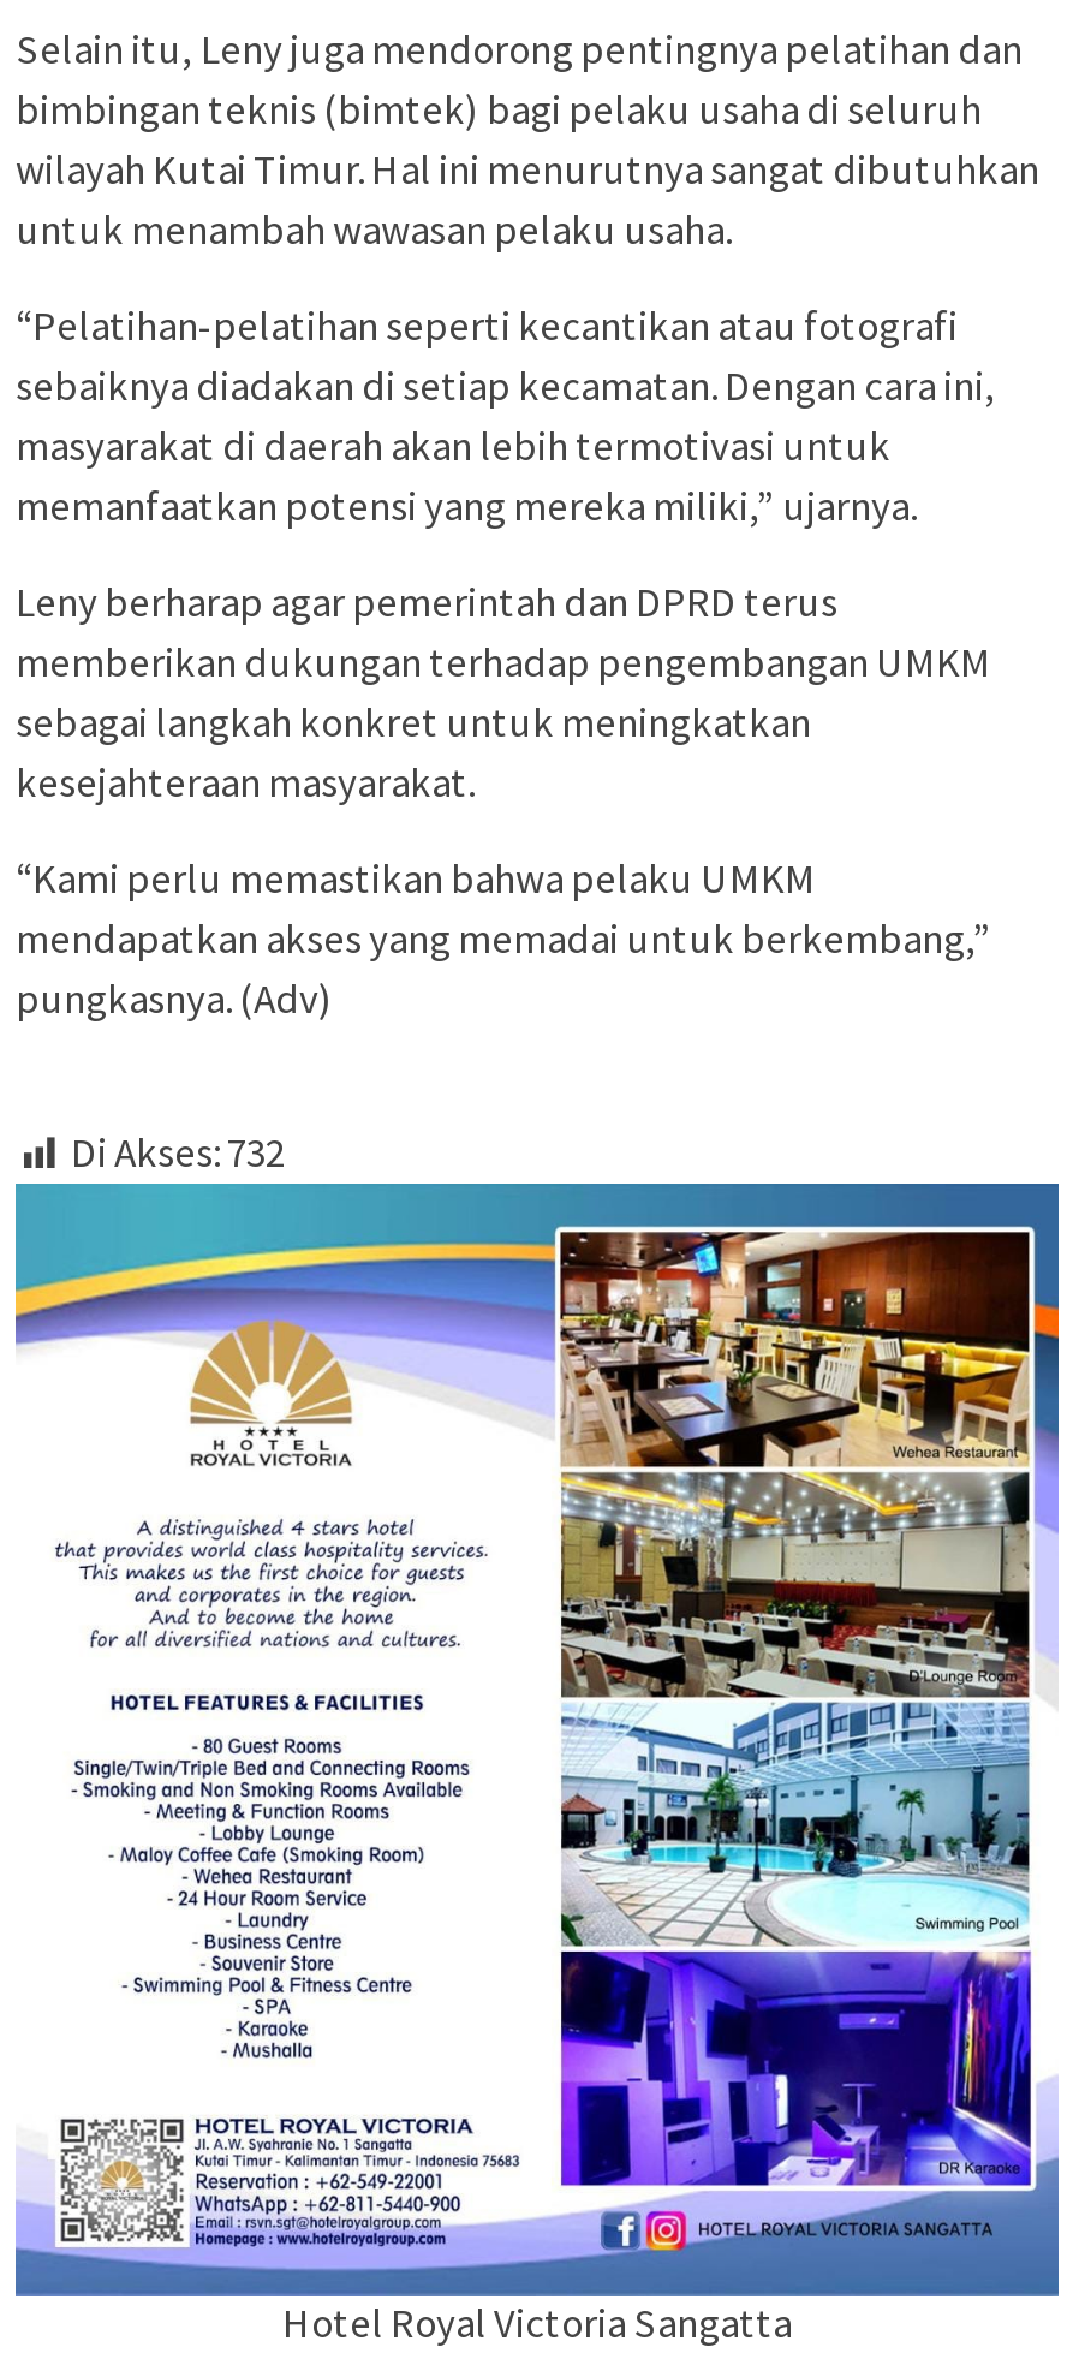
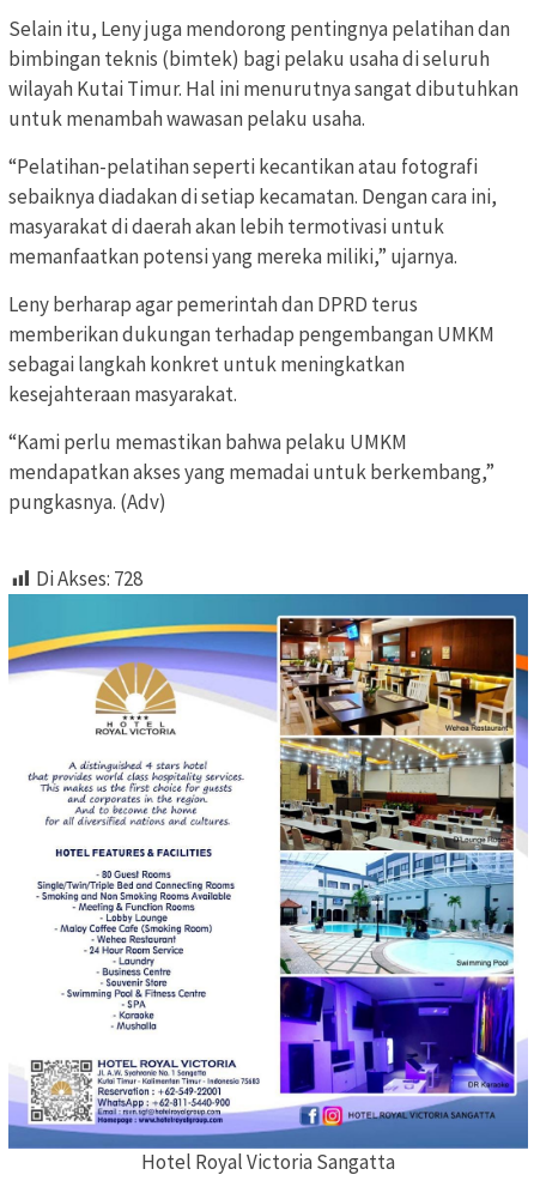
- Di Akses: 732
+ Di Akses: 728
